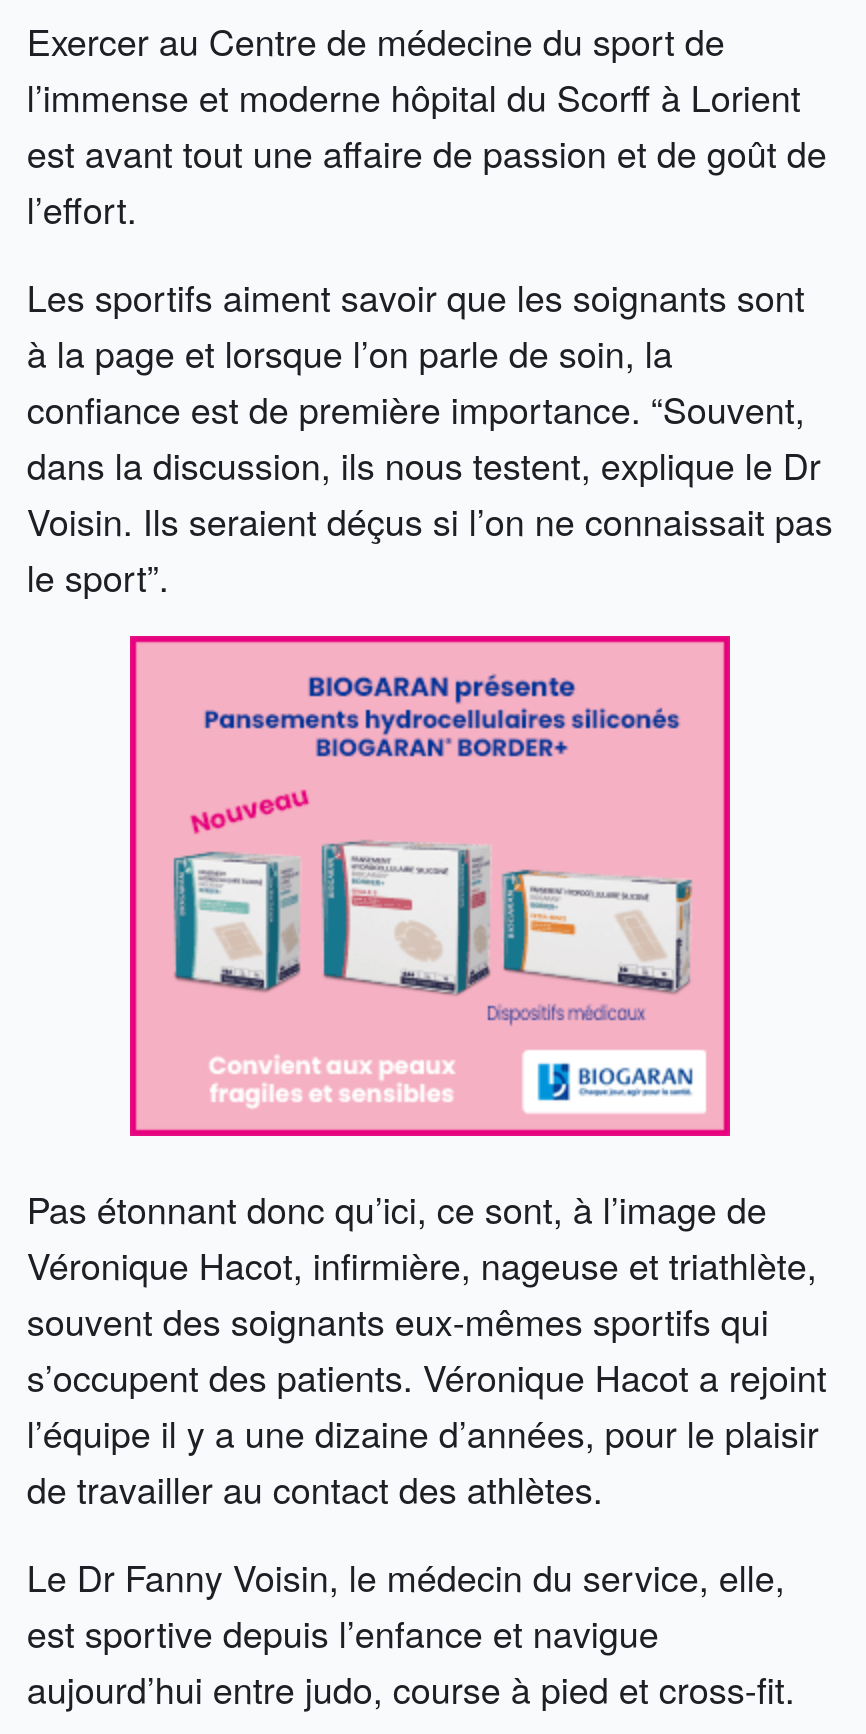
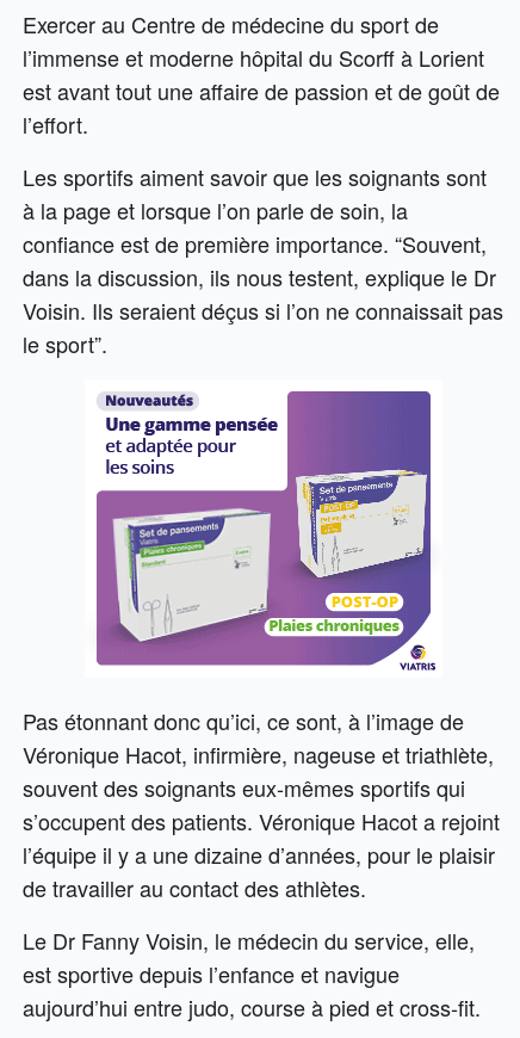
- [image]
+ [image]
